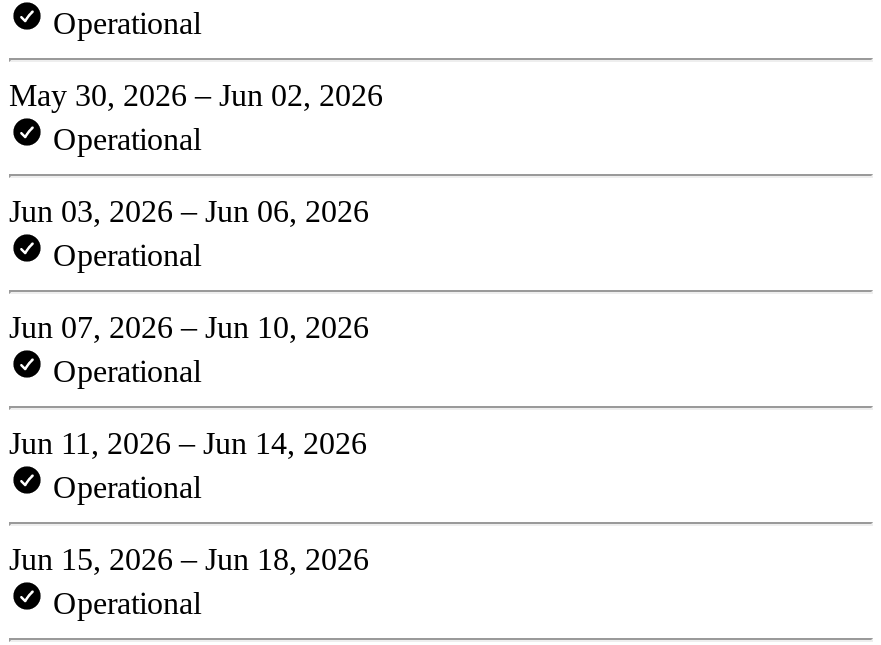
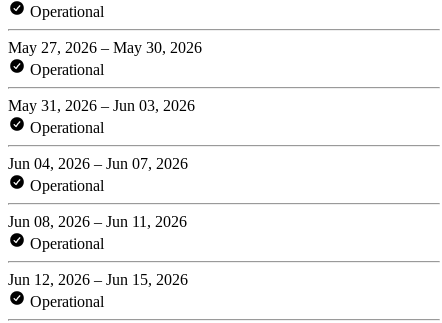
- May 30, 2026 – Jun 02, 2026
+ May 27, 2026 – May 30, 2026

- Jun 03, 2026 – Jun 06, 2026
+ May 31, 2026 – Jun 03, 2026

- Jun 07, 2026 – Jun 10, 2026
+ Jun 04, 2026 – Jun 07, 2026

- Jun 11, 2026 – Jun 14, 2026
+ Jun 08, 2026 – Jun 11, 2026

- Jun 15, 2026 – Jun 18, 2026
+ Jun 12, 2026 – Jun 15, 2026
